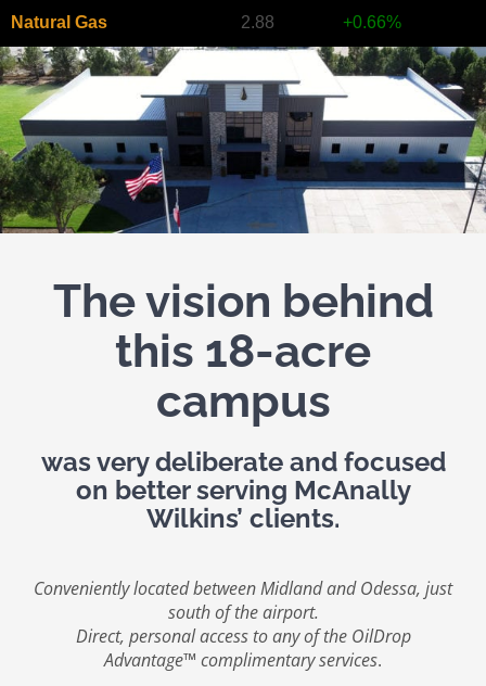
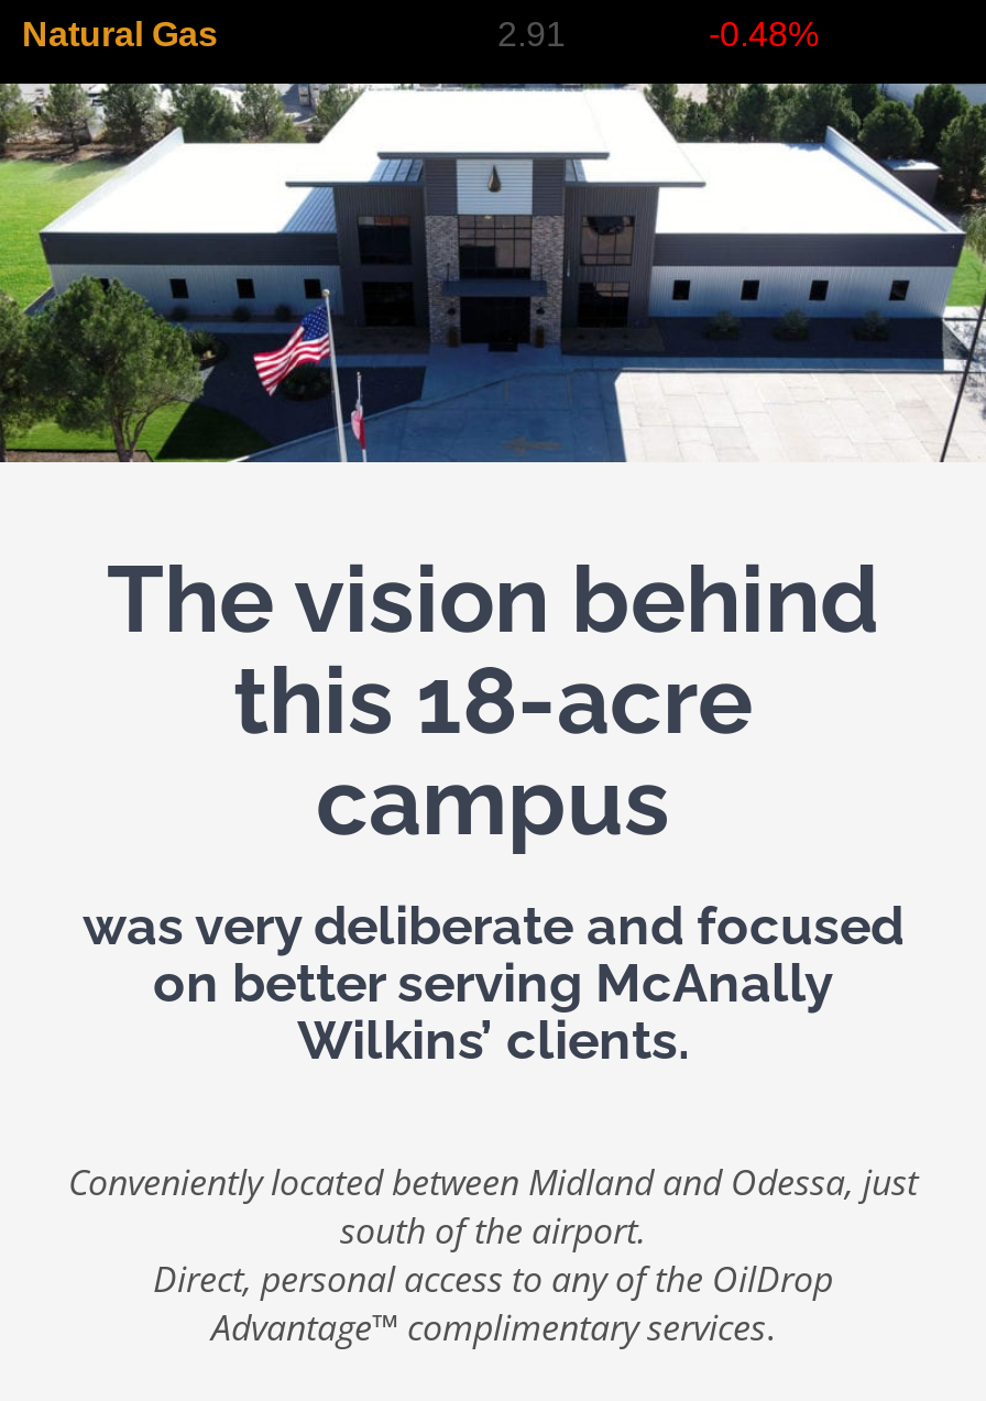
- 2.88
+ 2.91

- +0.66%
+ -0.48%
